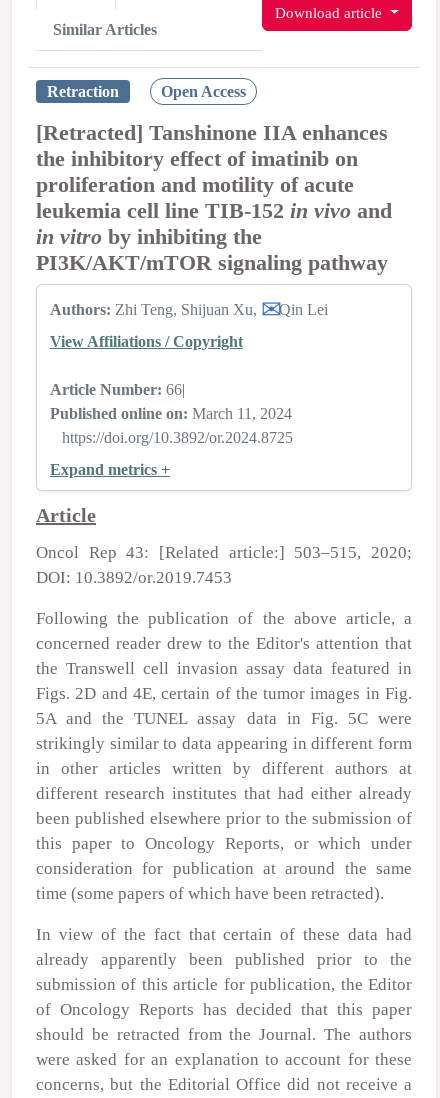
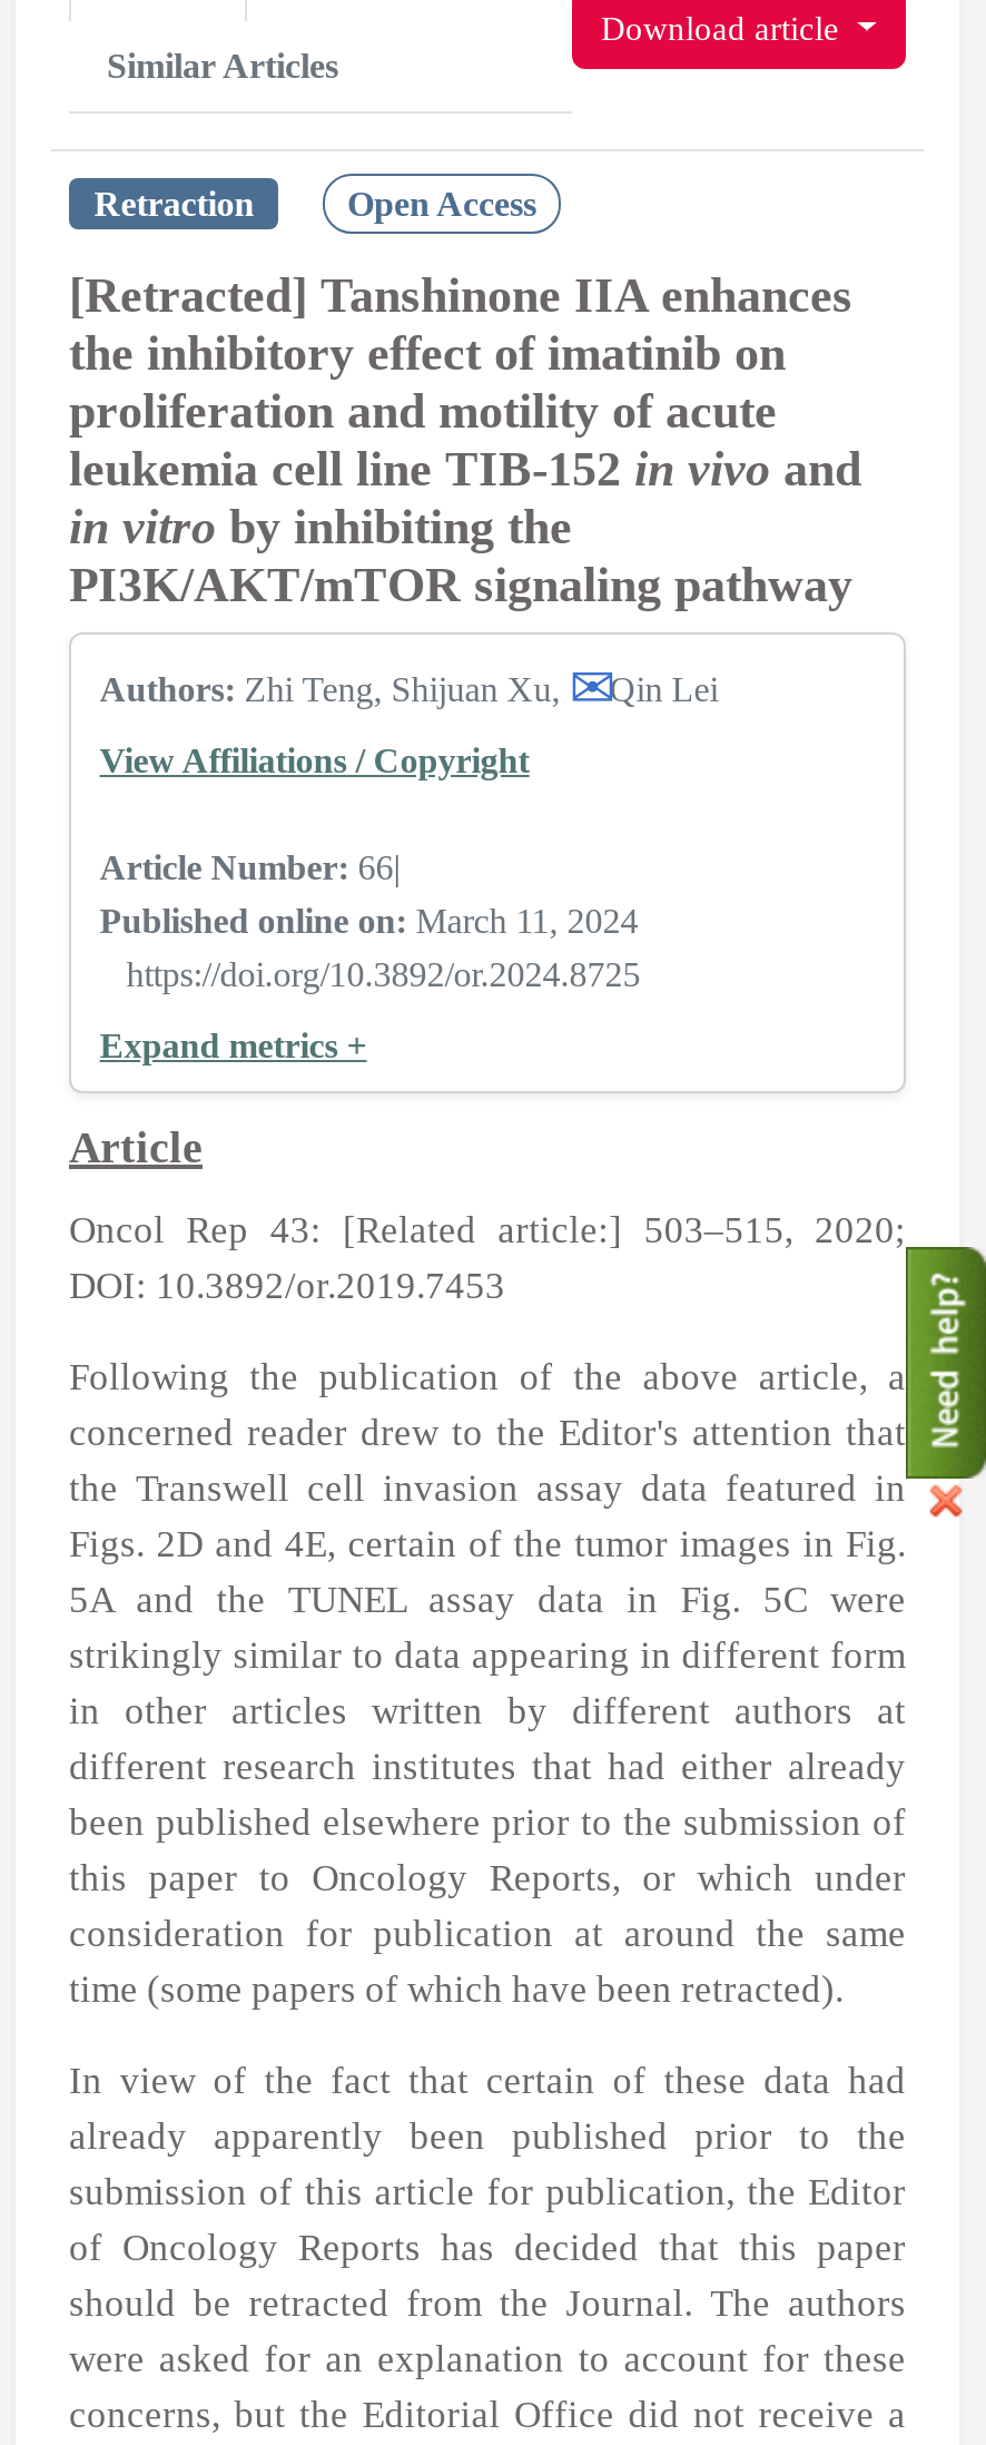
+ [image]
